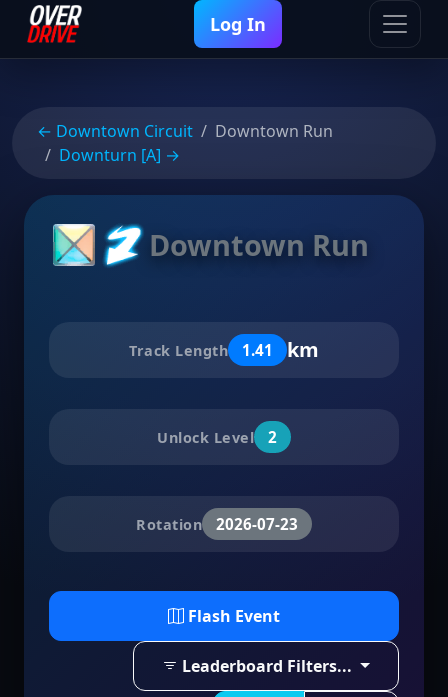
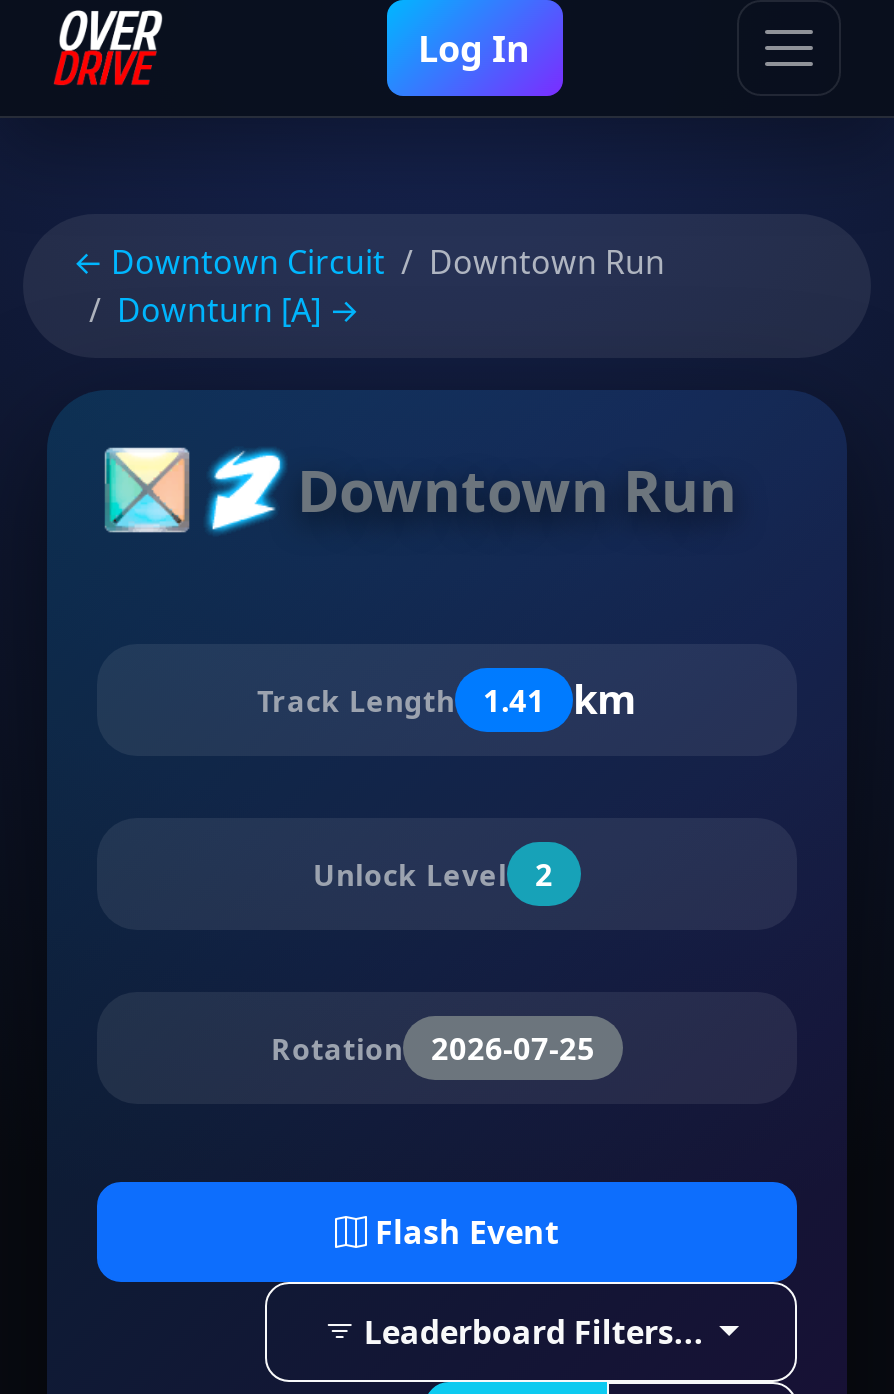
- Rotation 2026-07-23
+ Rotation 2026-07-25
